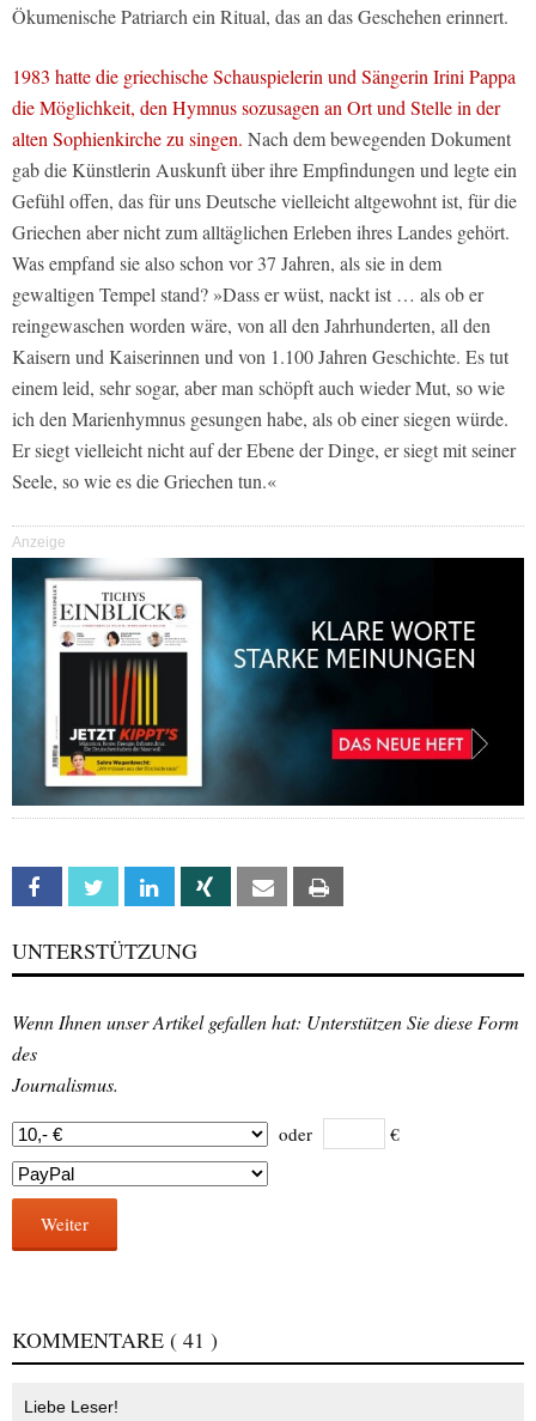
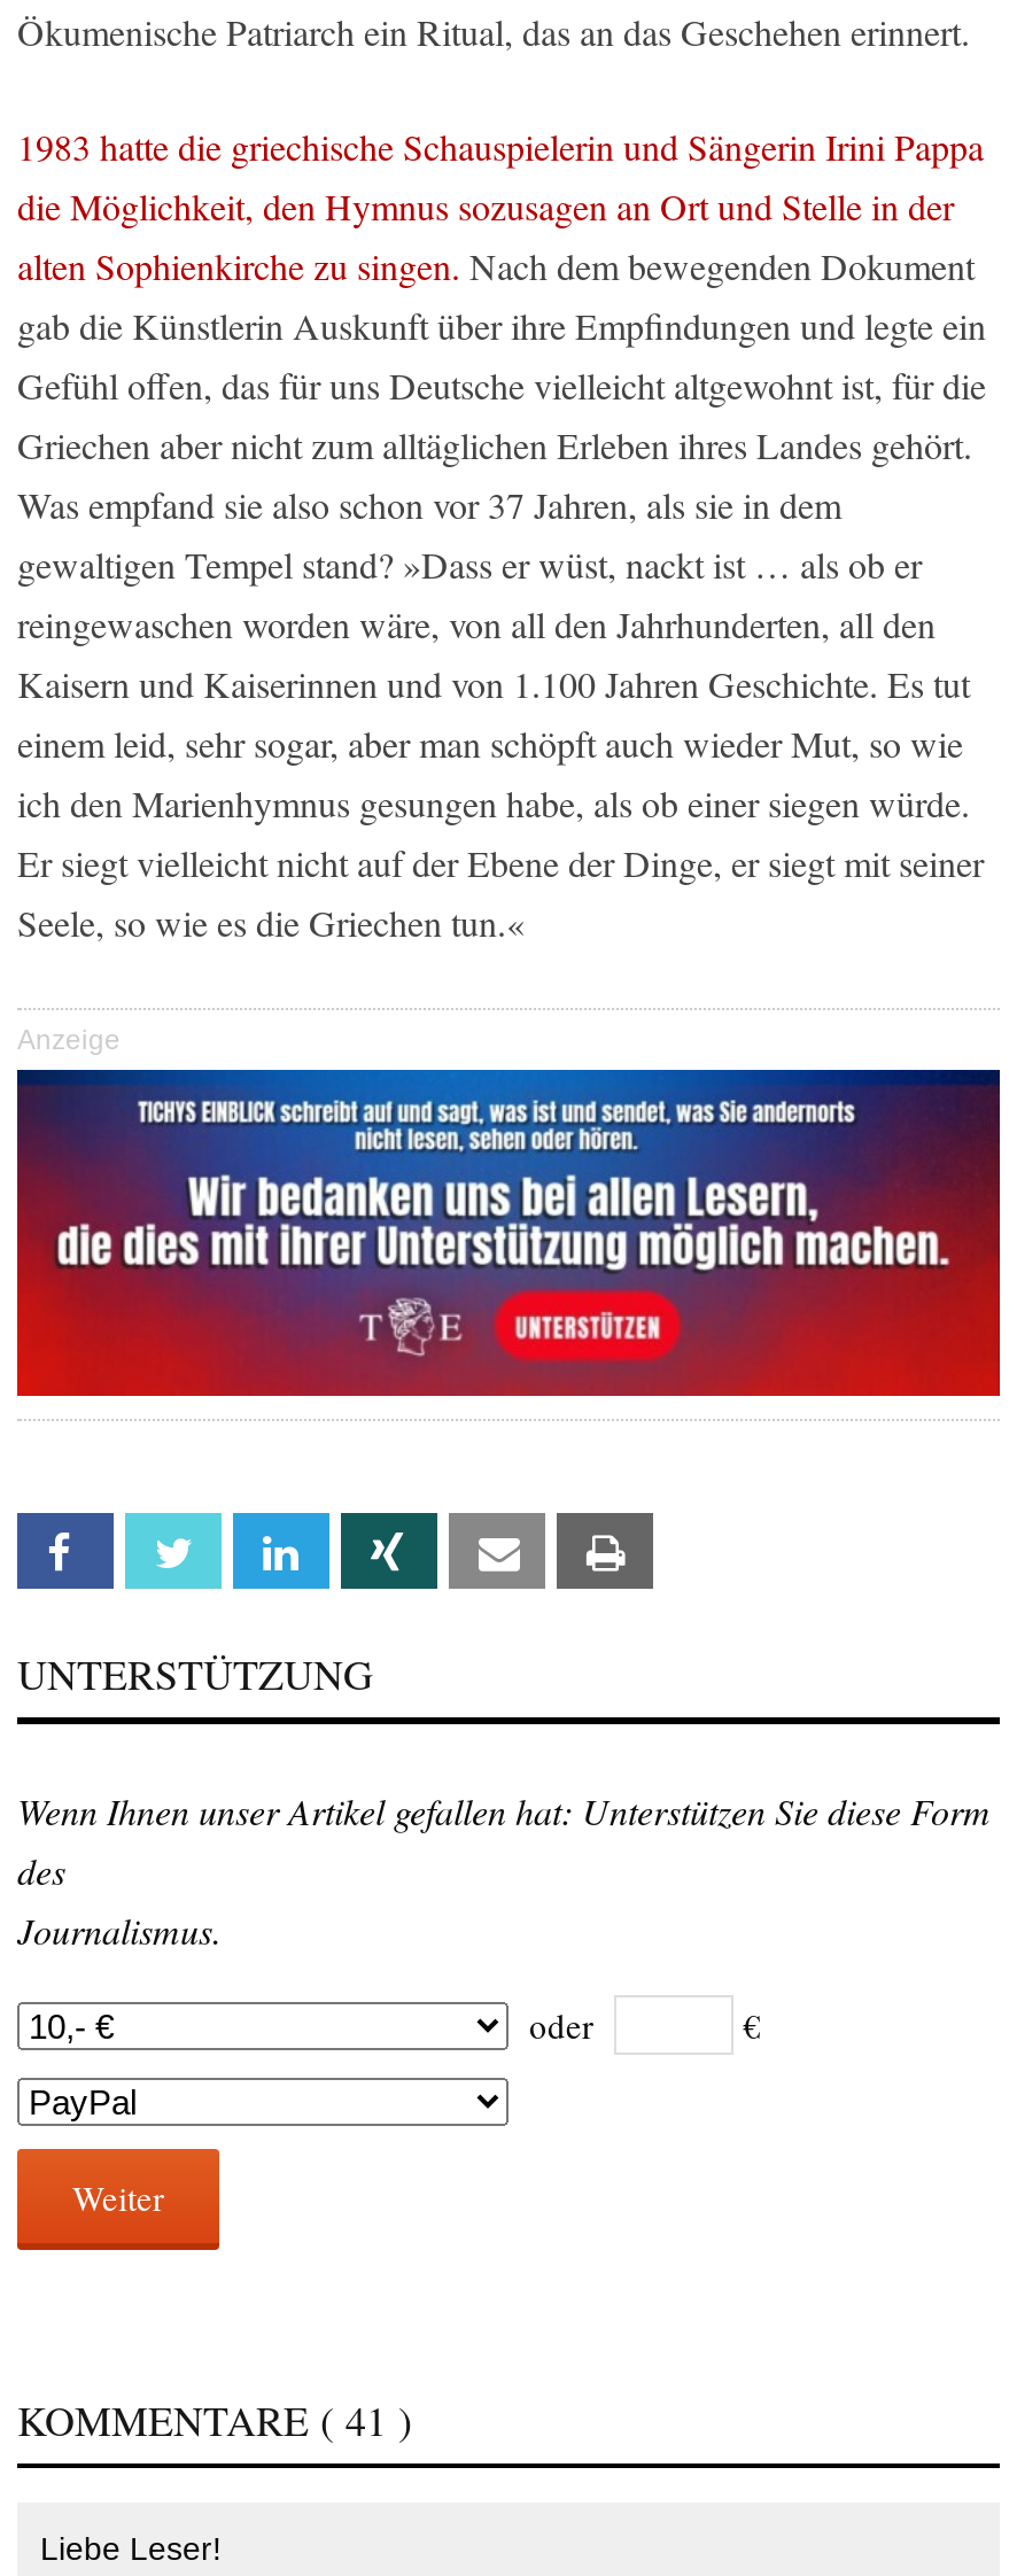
- [image]
+ [image]
